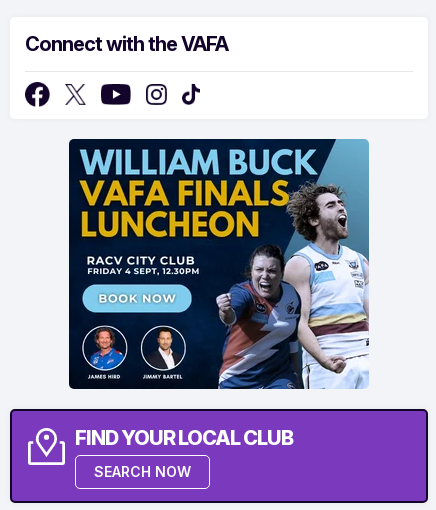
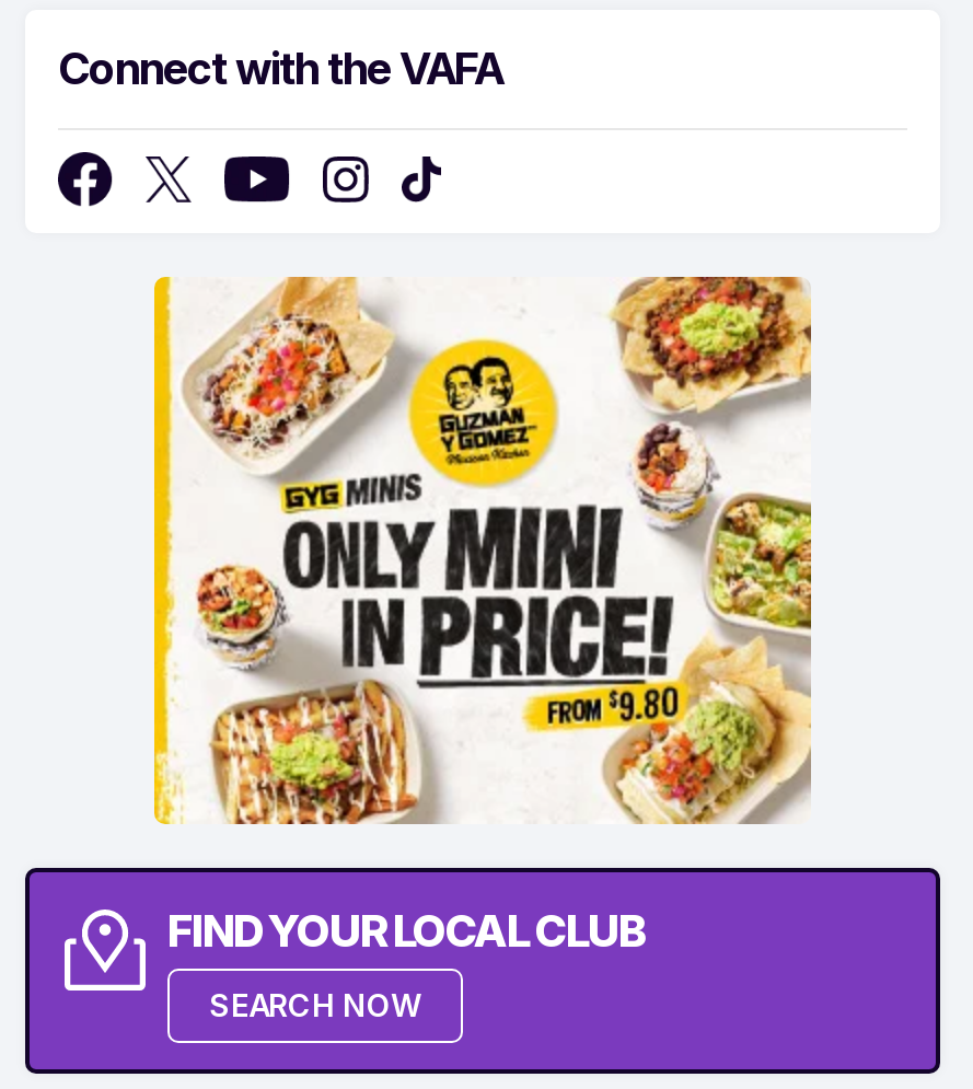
- [image]
+ [image]
